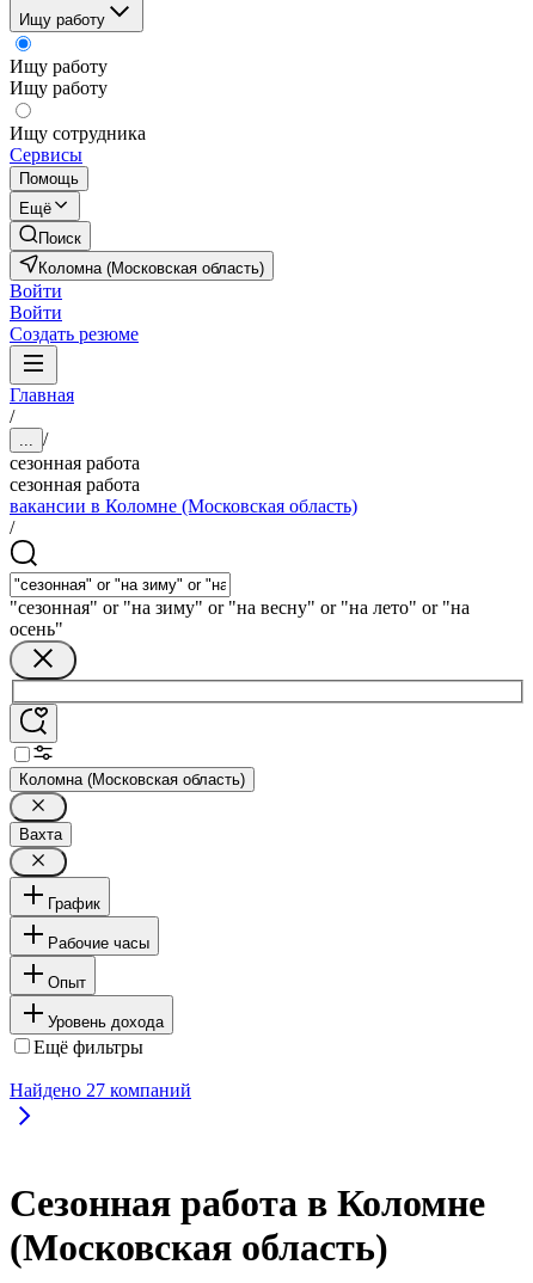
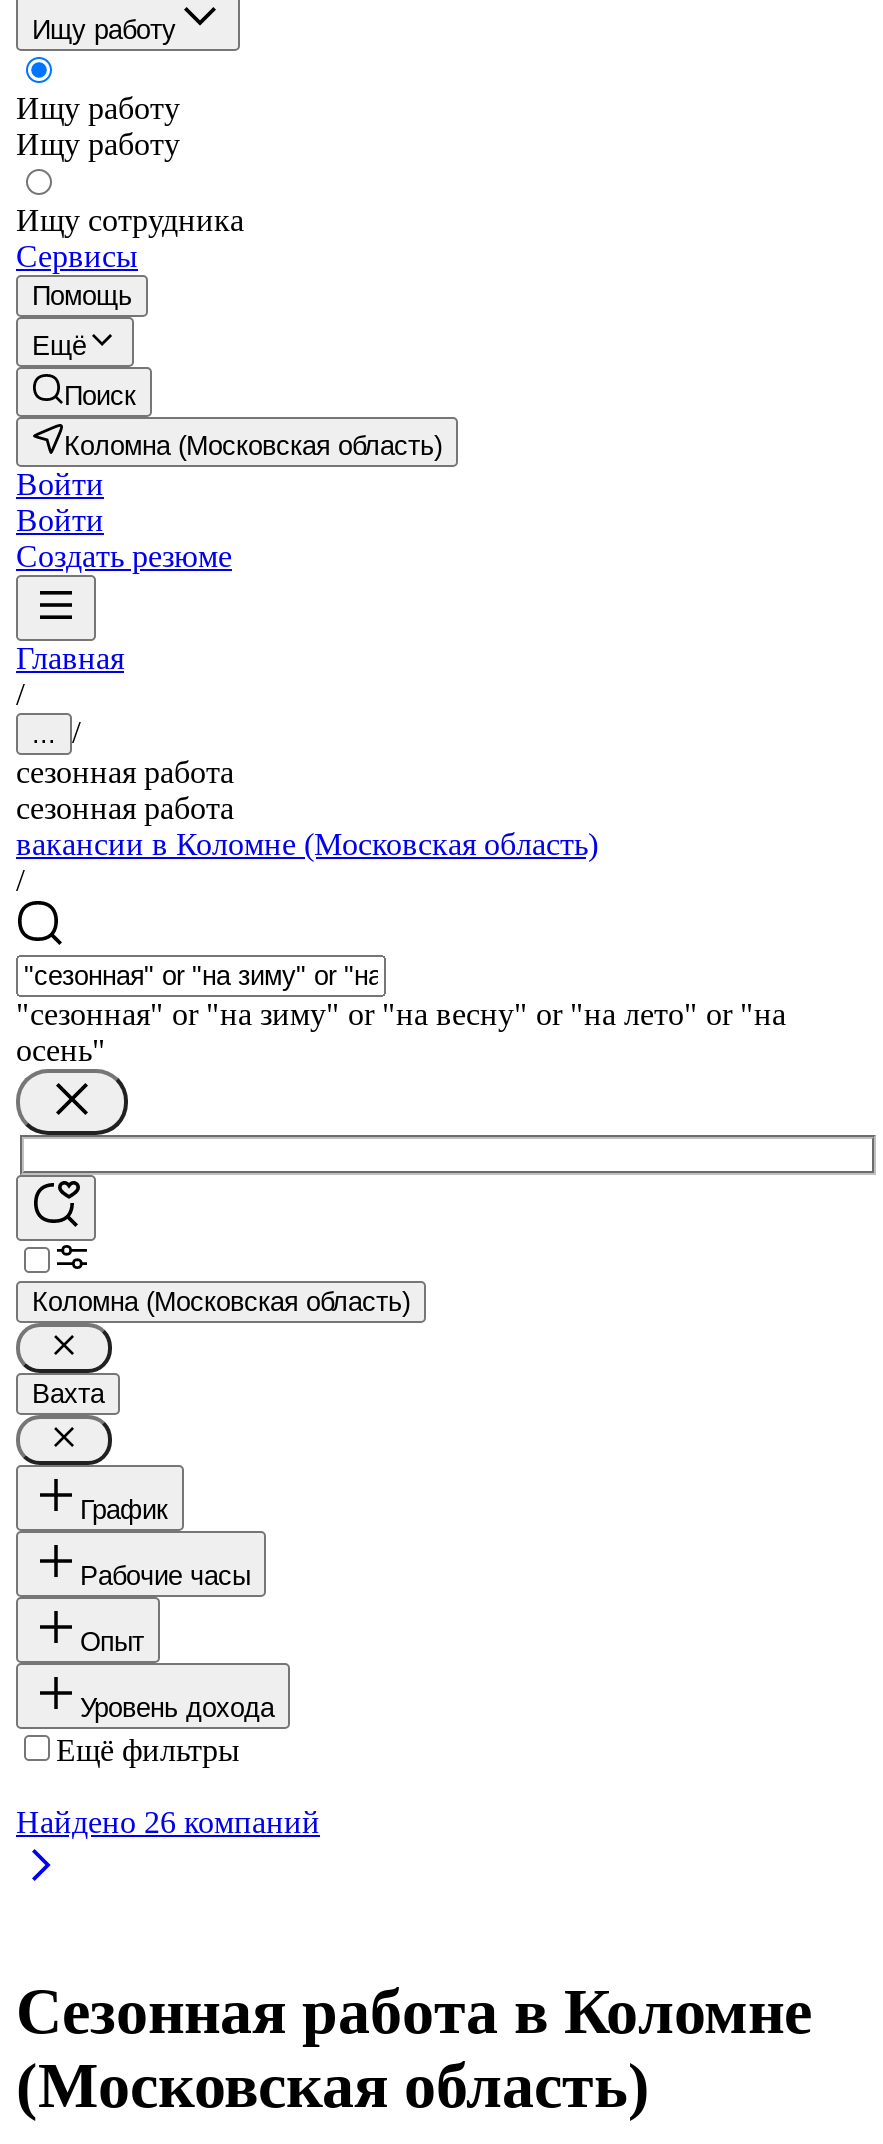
- Найдено 27 компаний
+ Найдено 26 компаний
